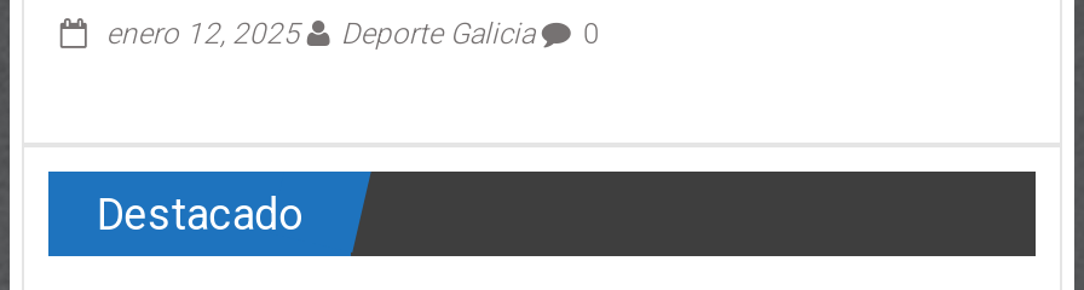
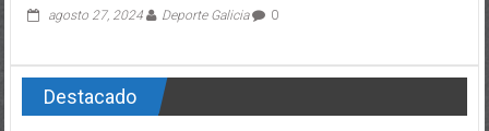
- enero 12, 2025 Deporte Galicia 0
+ agosto 27, 2024 Deporte Galicia 0
